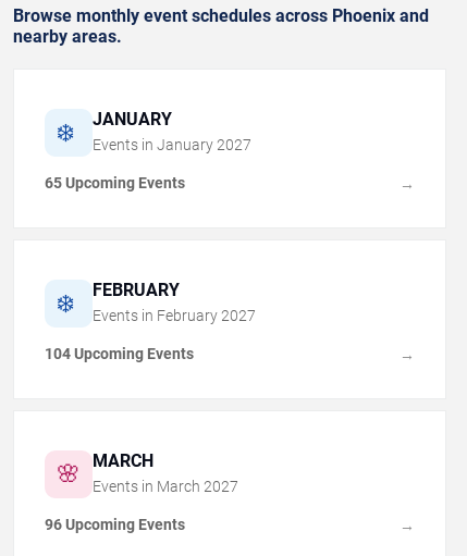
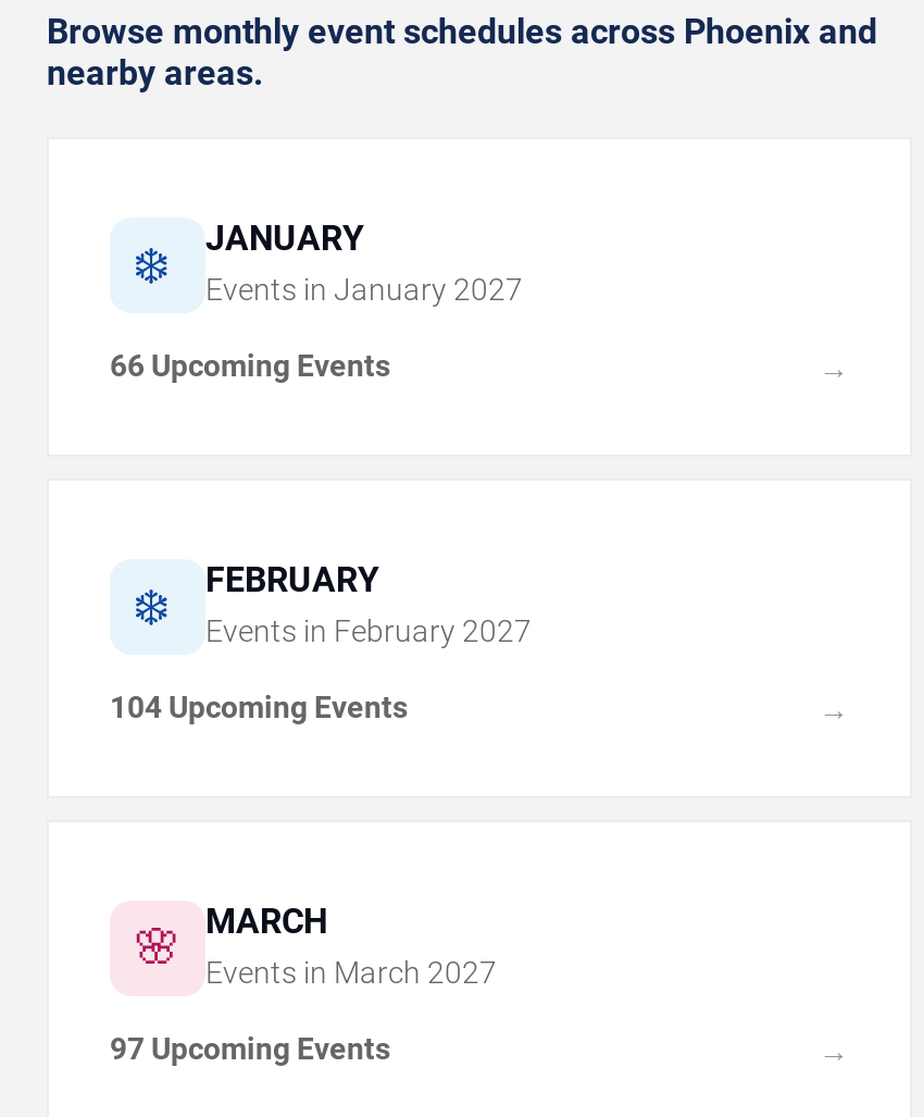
- 65 Upcoming Events
+ 66 Upcoming Events

- 96 Upcoming Events
+ 97 Upcoming Events
